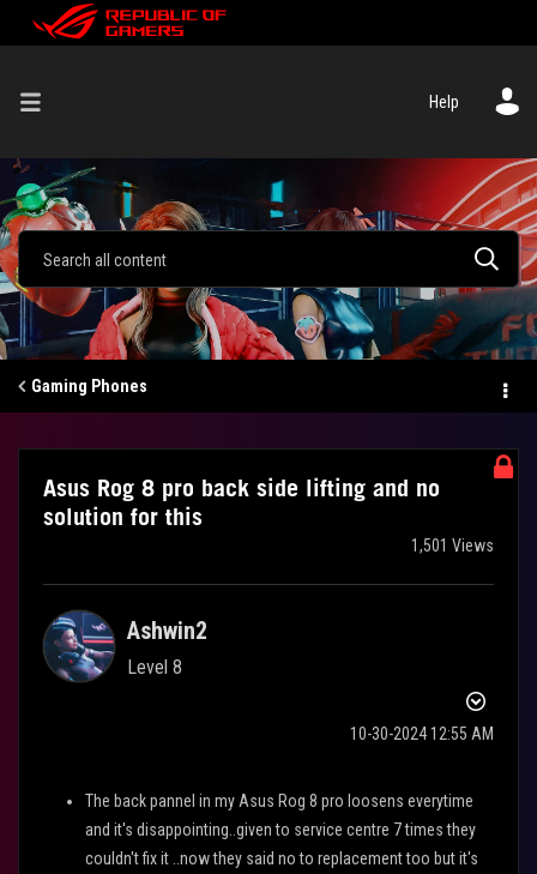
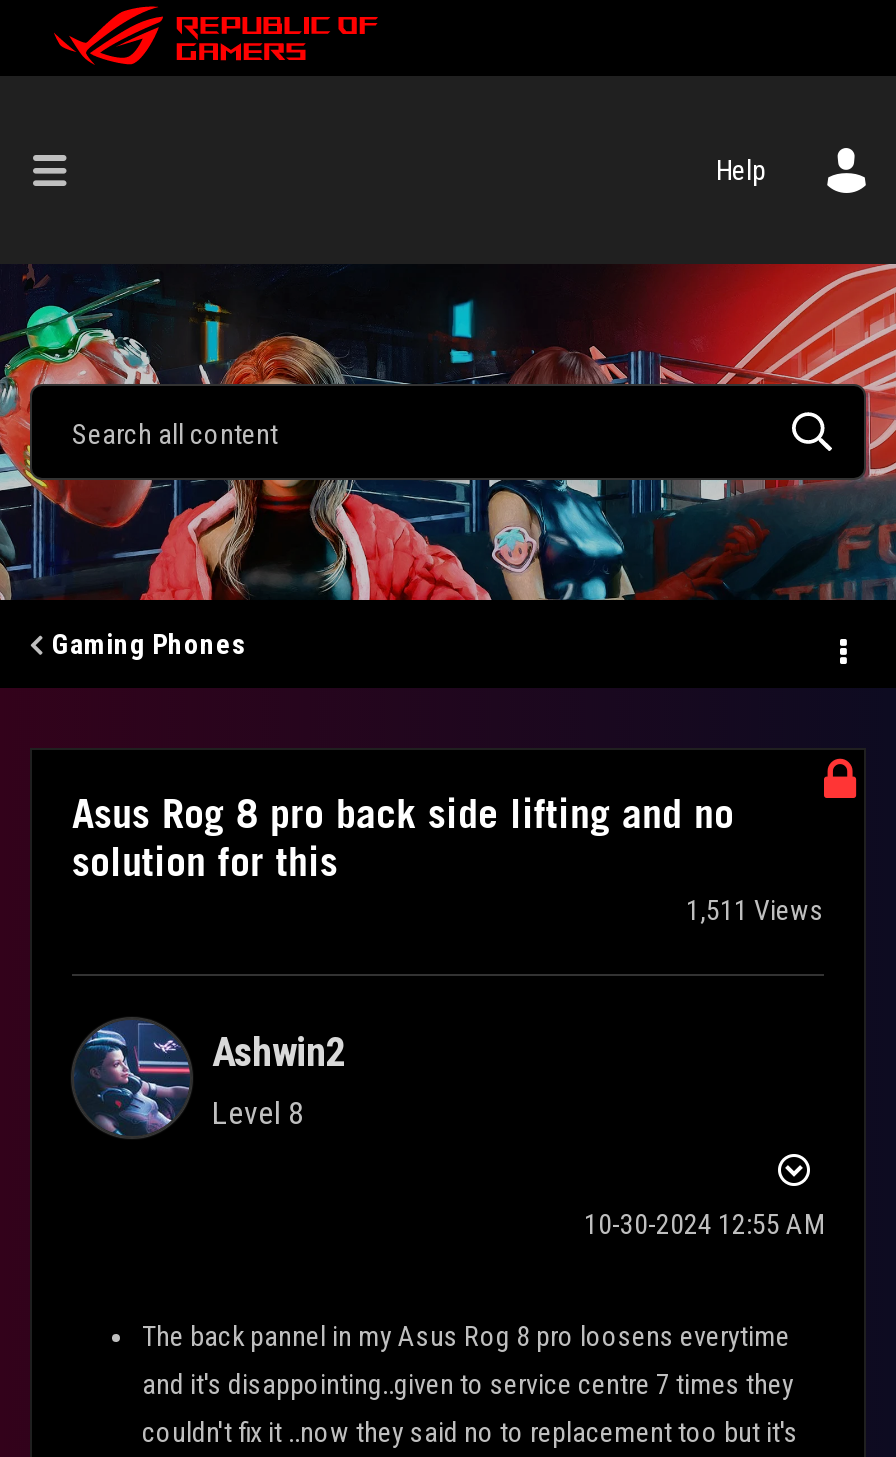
- 1,501 Views
+ 1,511 Views
